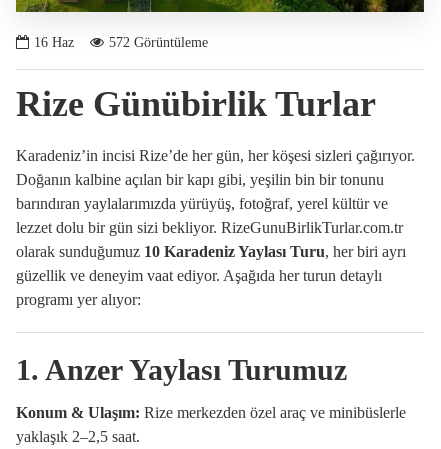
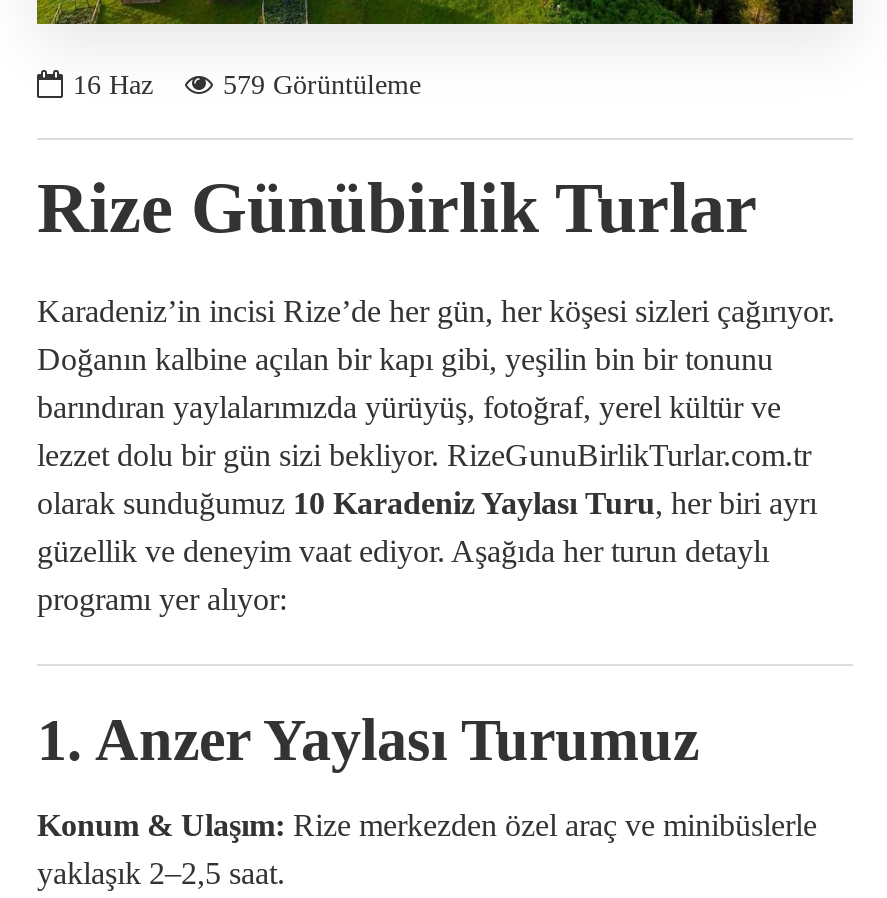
- 572 Görüntüleme
+ 579 Görüntüleme
